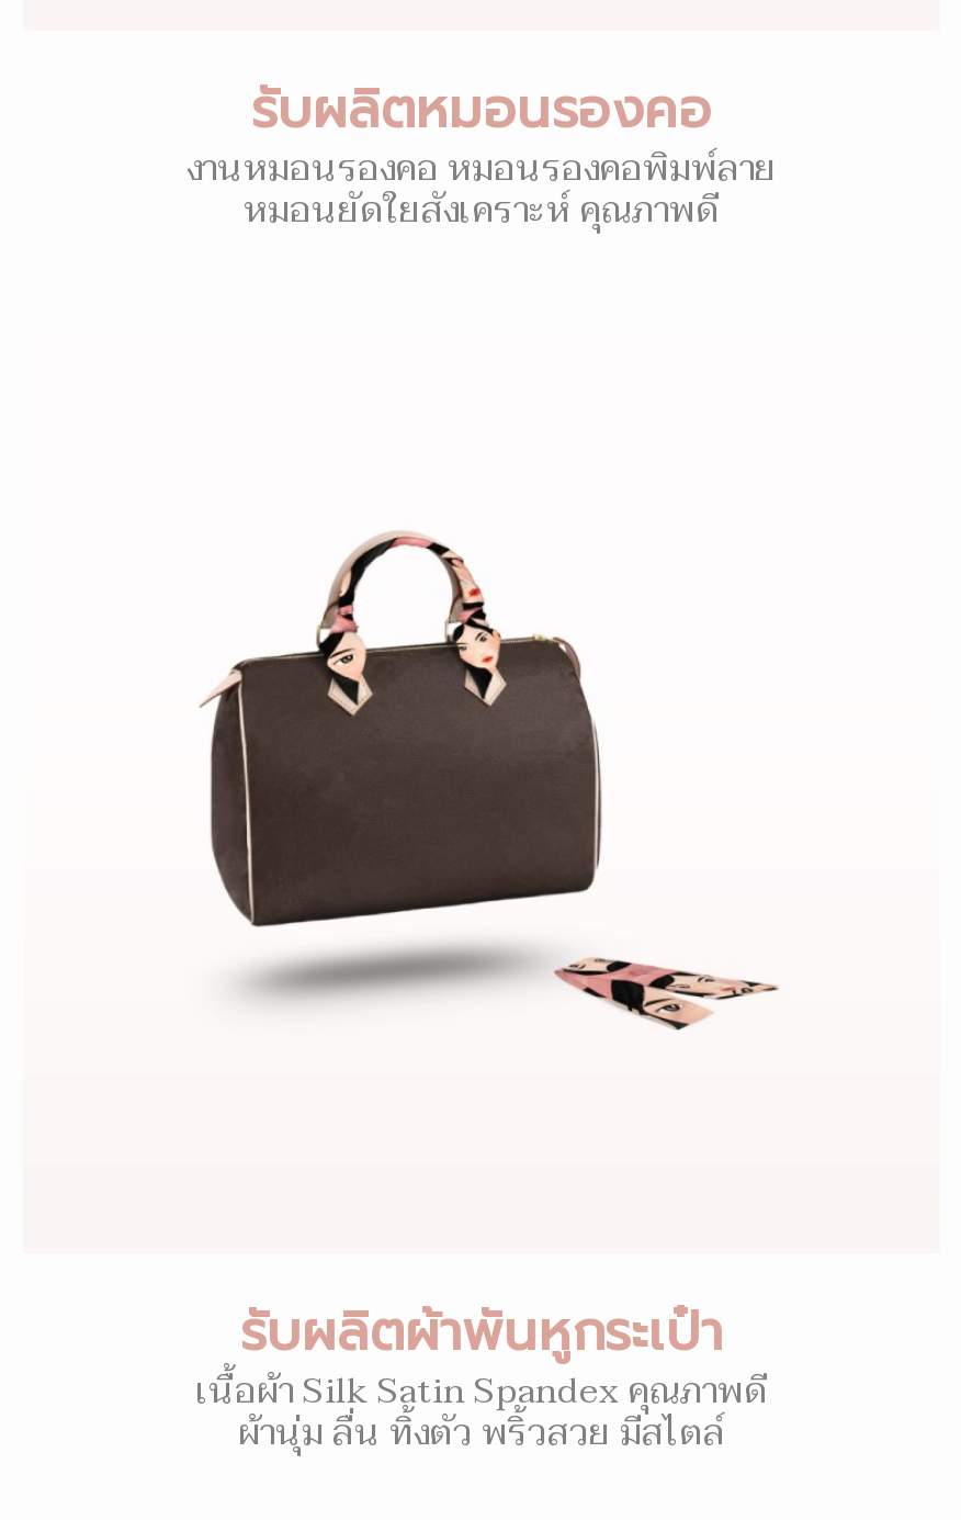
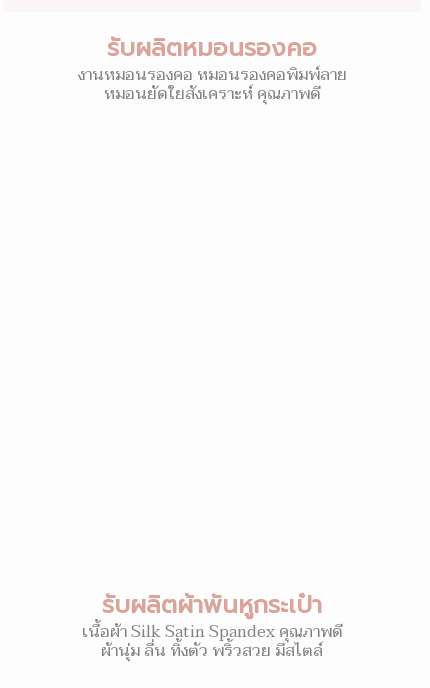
- [image]
